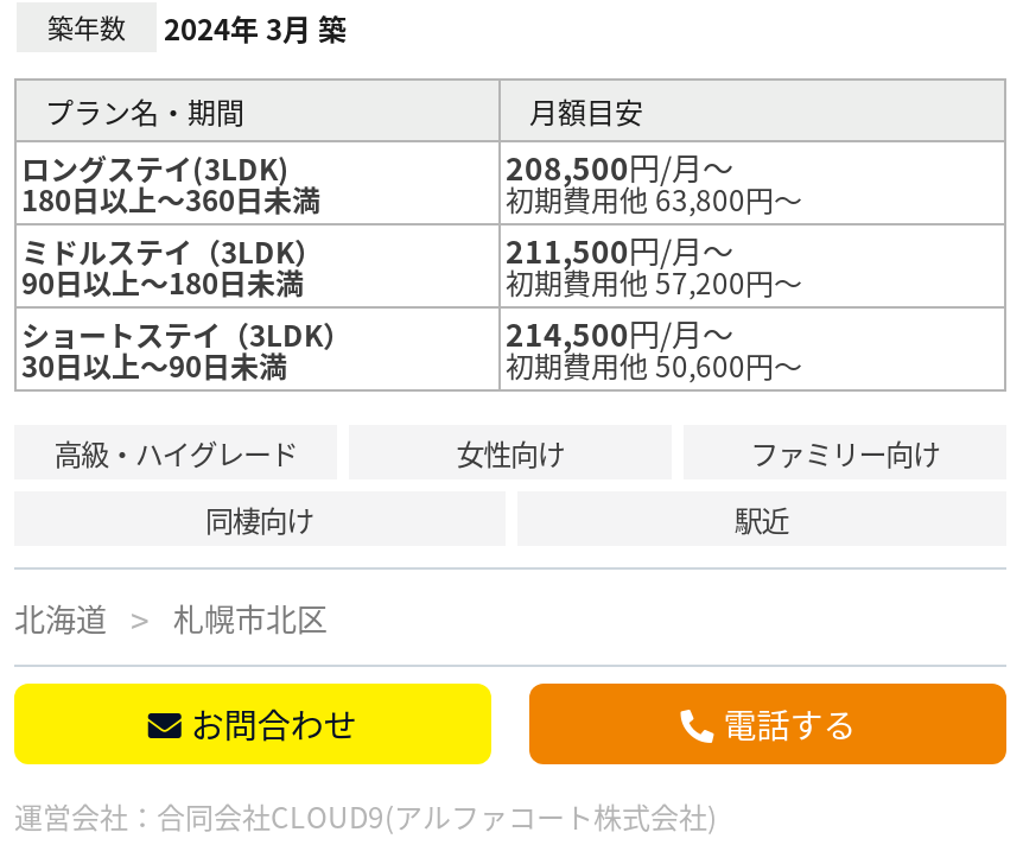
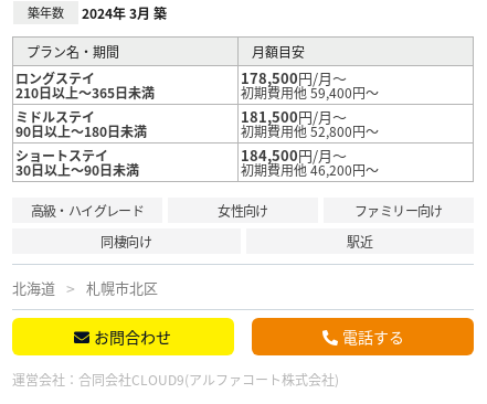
- ロングステイ(3LDK)
- 180日以上～360日未満
+ ロングステイ
+ 210日以上～365日未満

- 208,500円/月～
- 初期費用他 63,800円～
- ミドルステイ（3LDK）
+ 178,500円/月～
+ 初期費用他 59,400円～
+ ミドルステイ

- 211,500円/月～
- 初期費用他 57,200円～
- ショートステイ（3LDK）
+ 181,500円/月～
+ 初期費用他 52,800円～
+ ショートステイ

- 214,500円/月～
+ 184,500円/月～

- 初期費用他 50,600円～
+ 初期費用他 46,200円～
